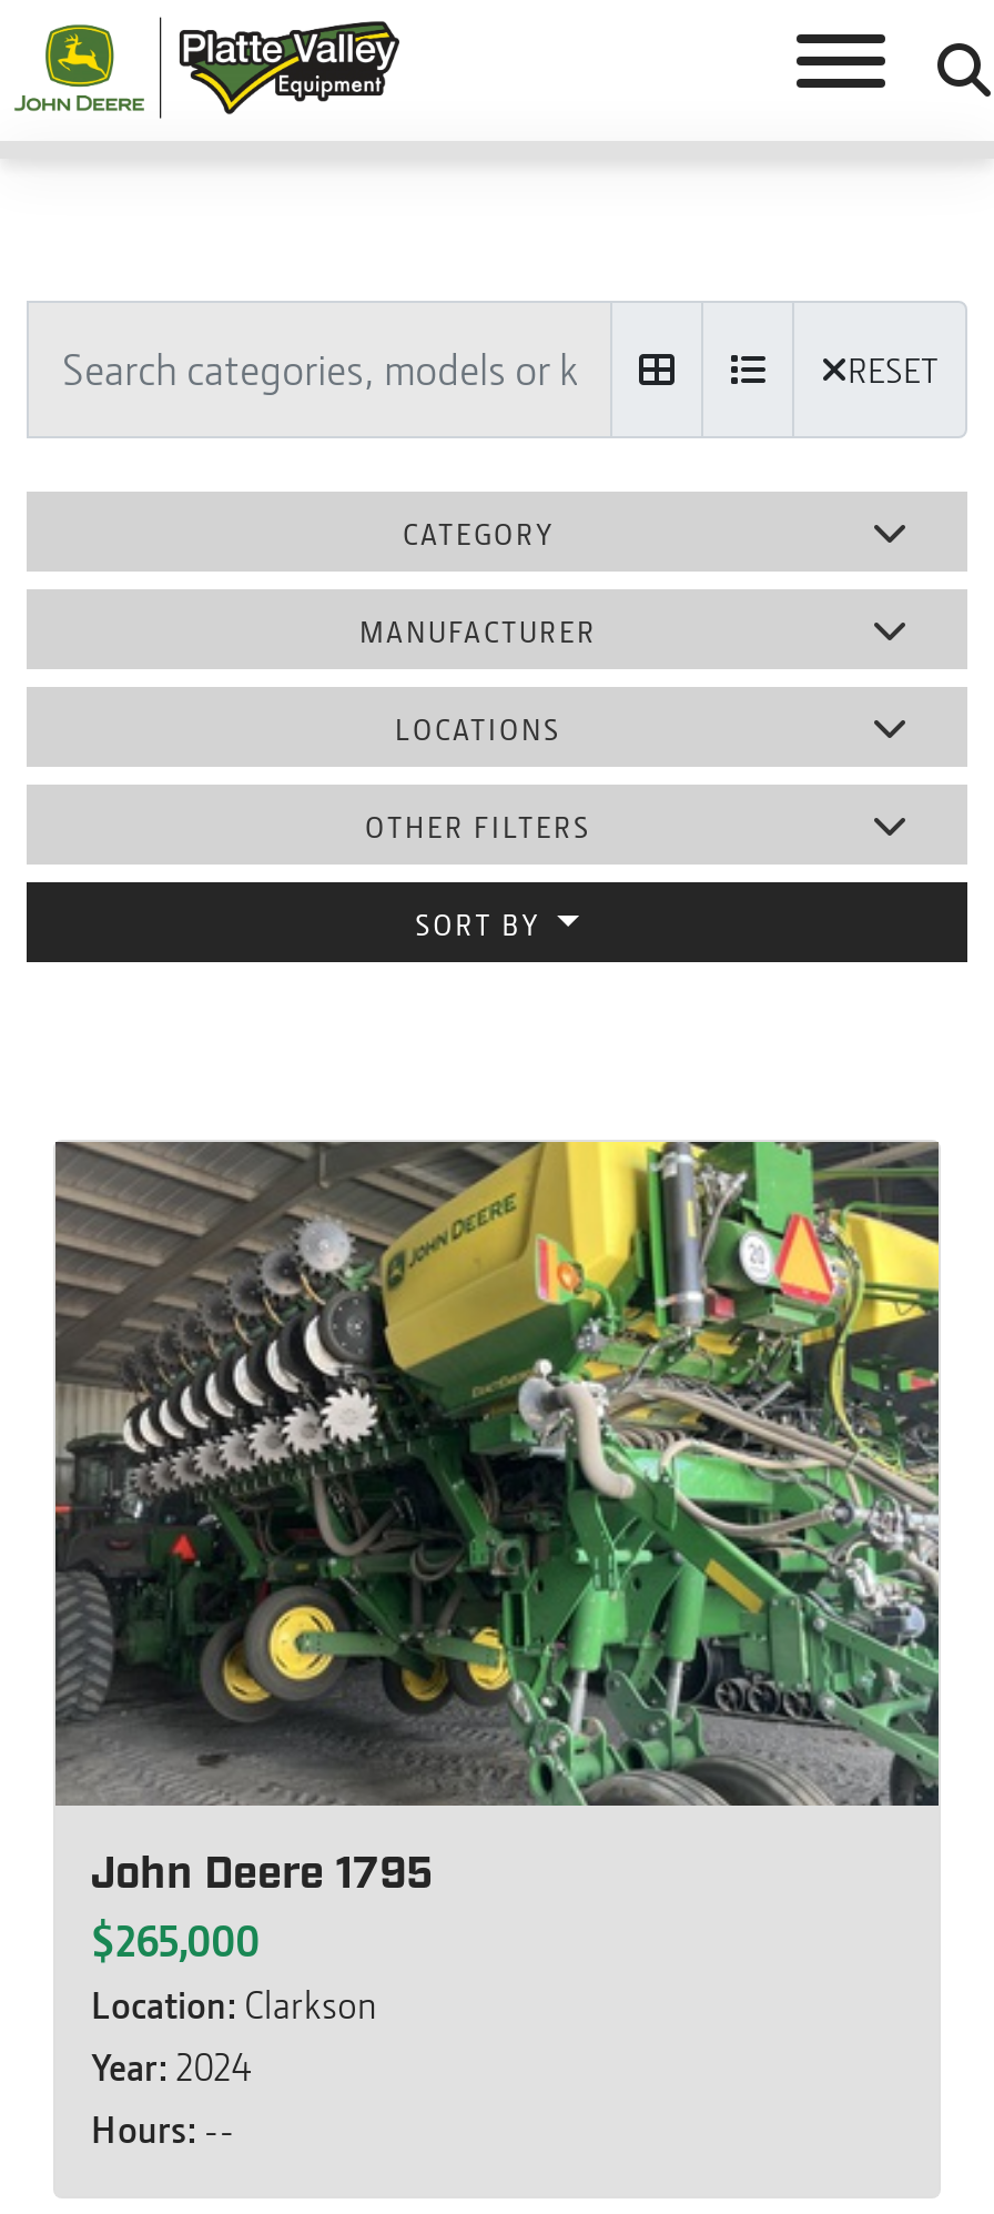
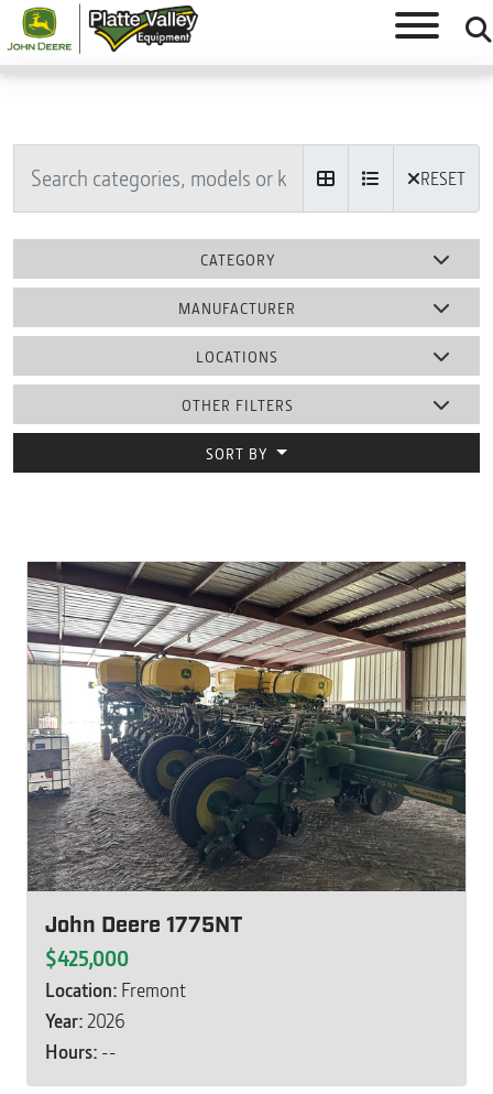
- [image]
- John Deere 1795
+ [image]
+ John Deere 1775NT

- $265,000
+ $425,000

- Location: Clarkson
+ Location: Fremont

- Year: 2024
+ Year: 2026
